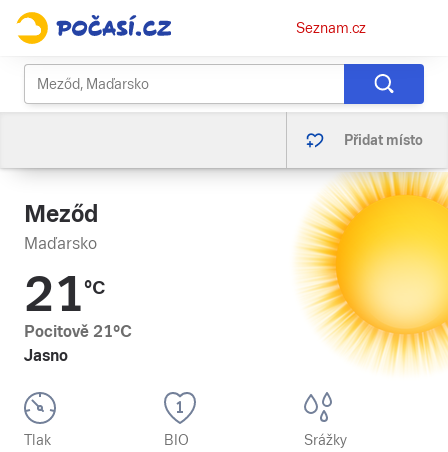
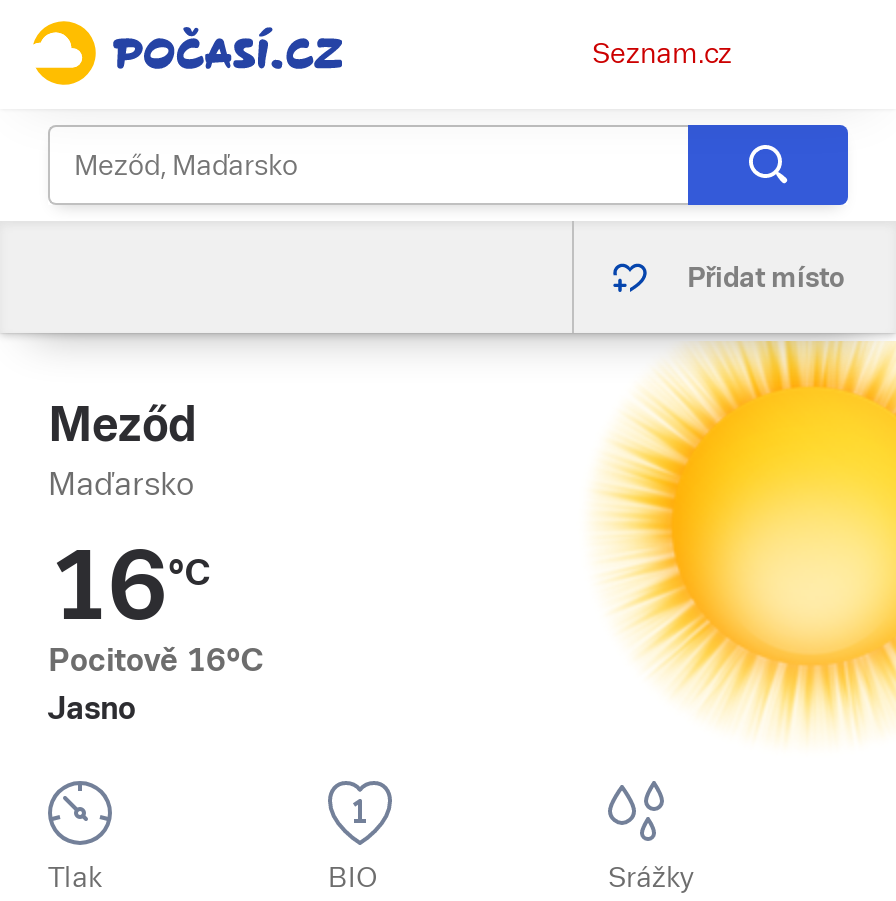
- 21°C
+ 16°C

- Pocitově 21°C
+ Pocitově 16°C
